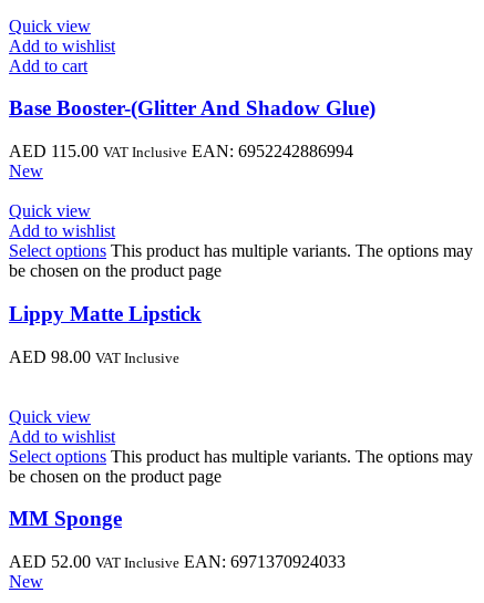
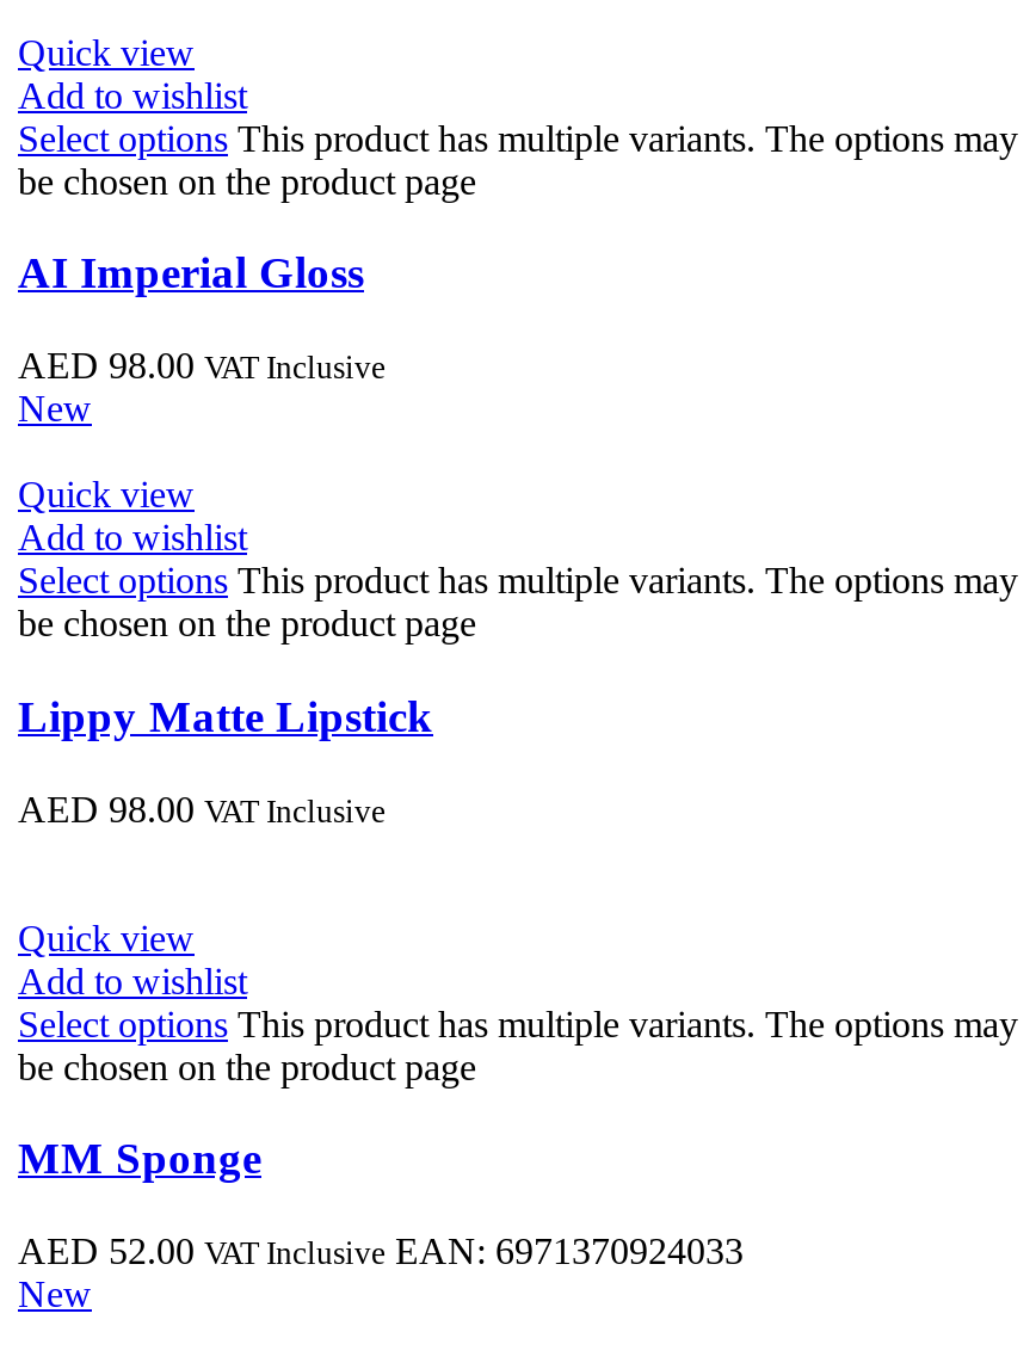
- Add to cart
+ Select options This product has multiple variants. The options may
+ be chosen on the product page

- Base Booster-(Glitter And Shadow Glue)
+ AI Imperial Gloss

- AED 115.00 VAT Inclusive EAN: 6952242886994
+ AED 98.00 VAT Inclusive
